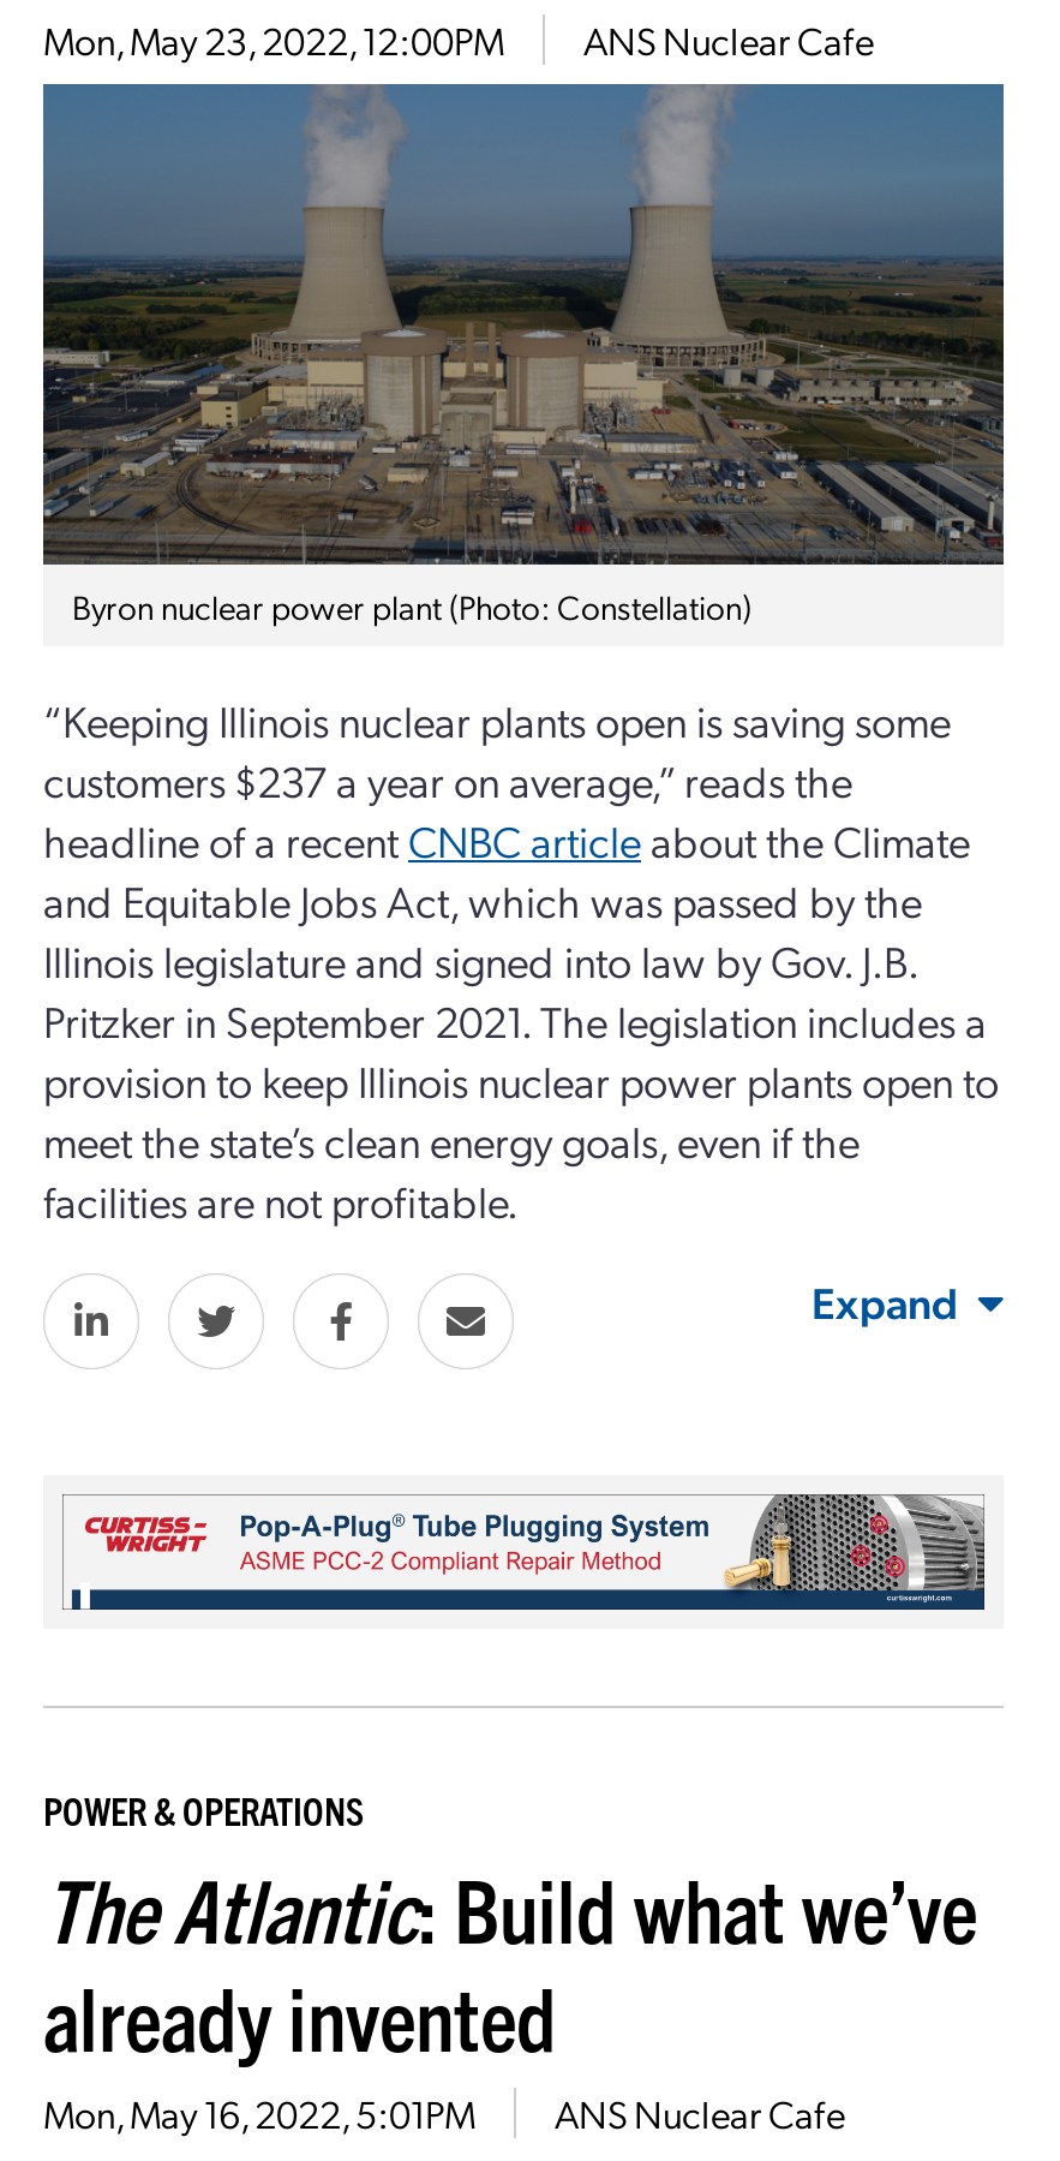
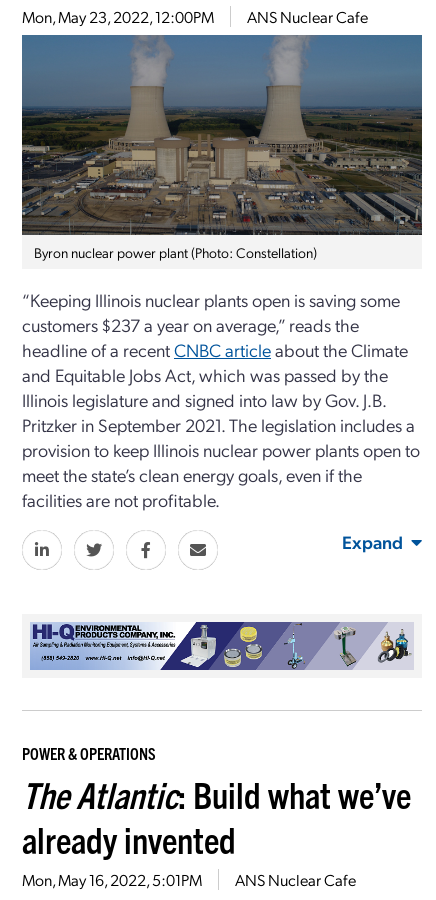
- [image]
+ [image]
